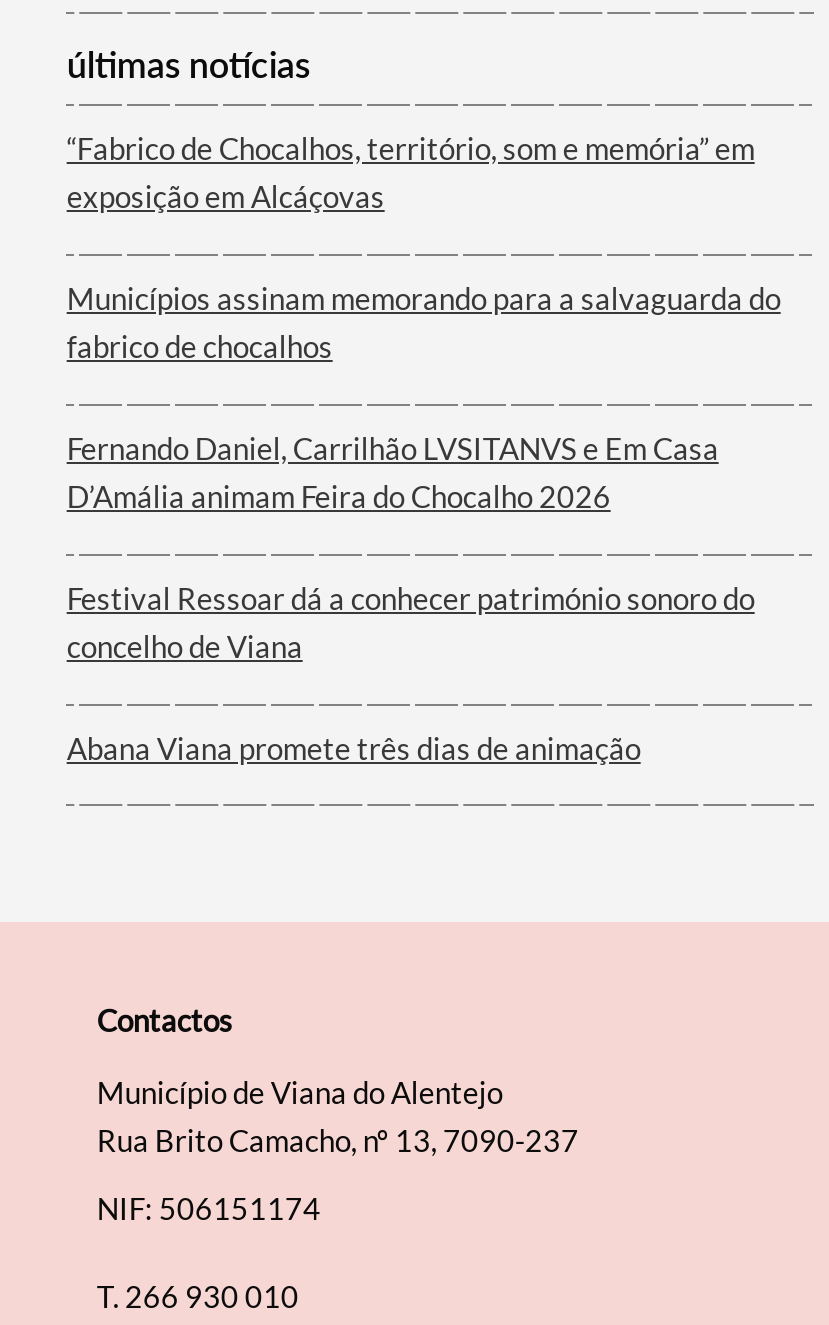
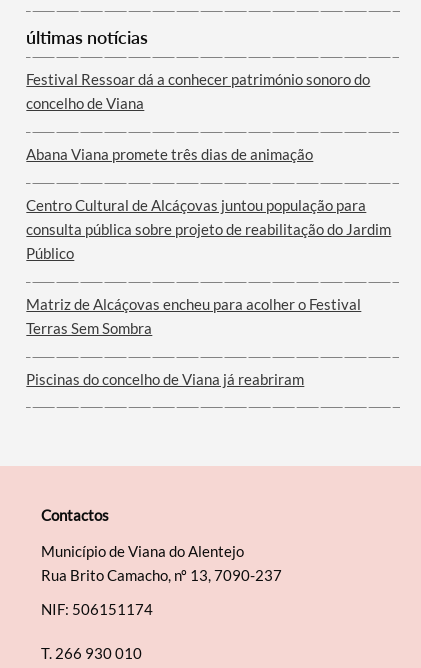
- “Fabrico de Chocalhos, território, som e memória” em
- exposição em Alcáçovas
- Municípios assinam memorando para a salvaguarda do
- fabrico de chocalhos
- Fernando Daniel, Carrilhão LVSITANVS e Em Casa
- D’Amália animam Feira do Chocalho 2026

moved up: Festival Ressoar dá a conhecer património sonoro do | concelho de Viana | Abana Viana promete três dias de animação

+ Centro Cultural de Alcáçovas juntou população para
+ consulta pública sobre projeto de reabilitação do Jardim
+ Público
+ Matriz de Alcáçovas encheu para acolher o Festival
+ Terras Sem Sombra
+ Piscinas do concelho de Viana já reabriram
